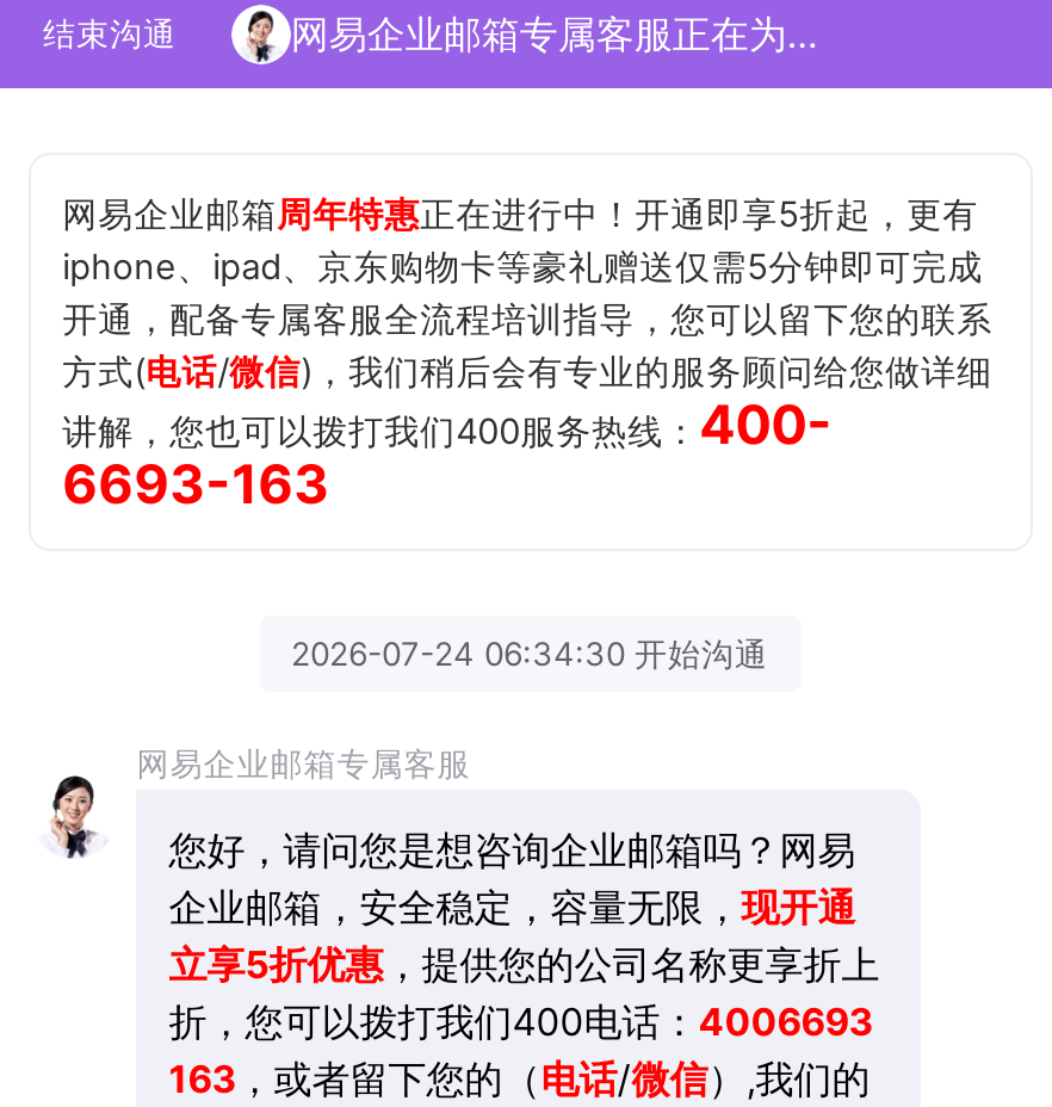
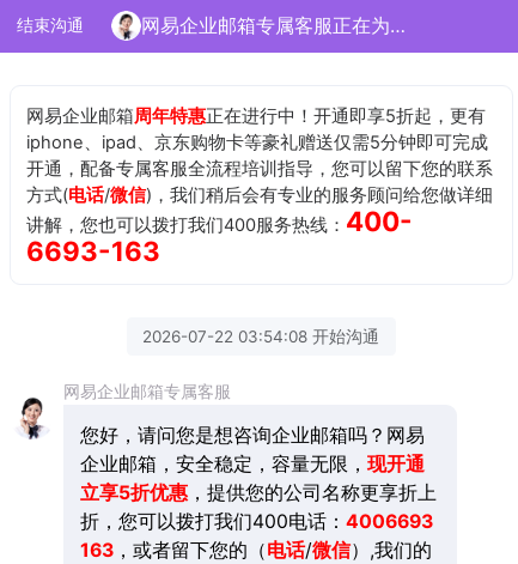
- 2026-07-24 06:34:30 开始沟通
+ 2026-07-22 03:54:08 开始沟通
